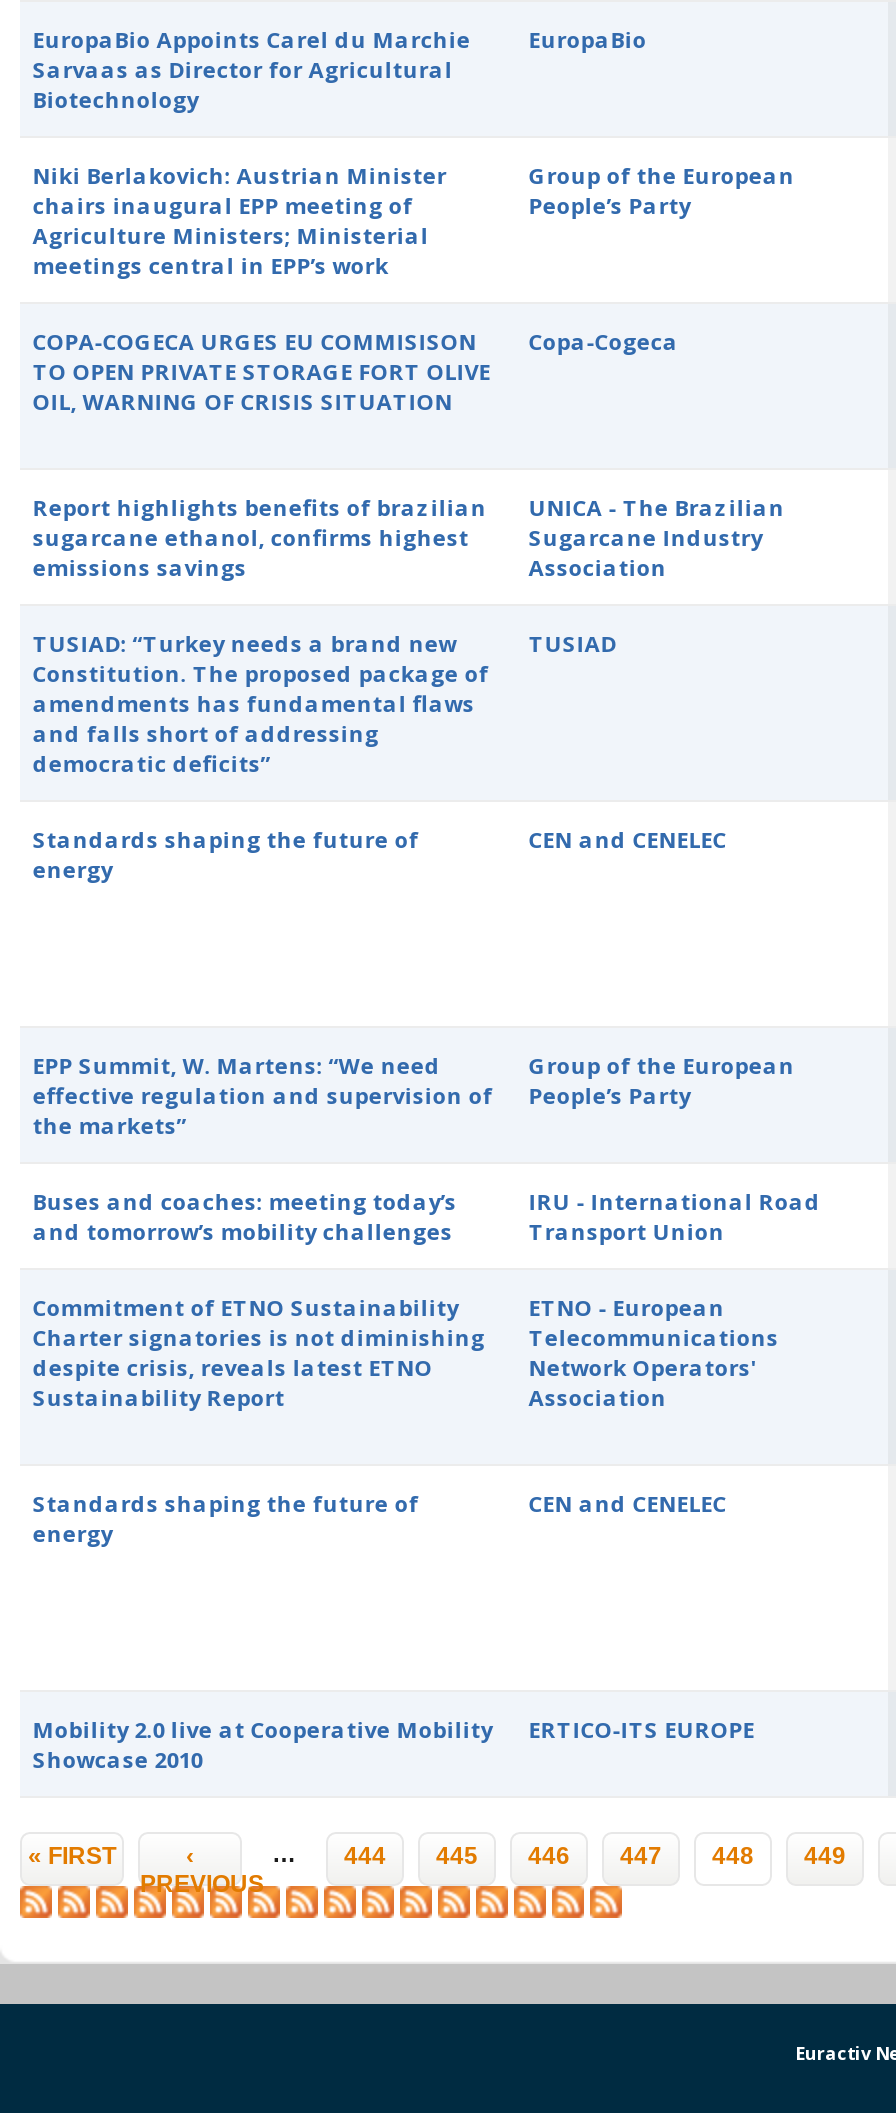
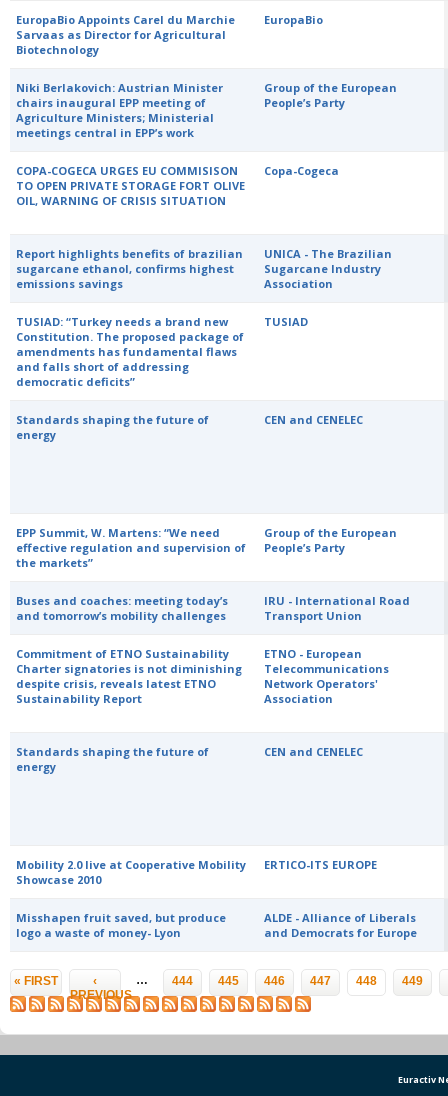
+ Misshapen fruit saved, but produce
+ logo a waste of money- Lyon

+ ALDE - Alliance of Liberals
+ and Democrats for Europe
